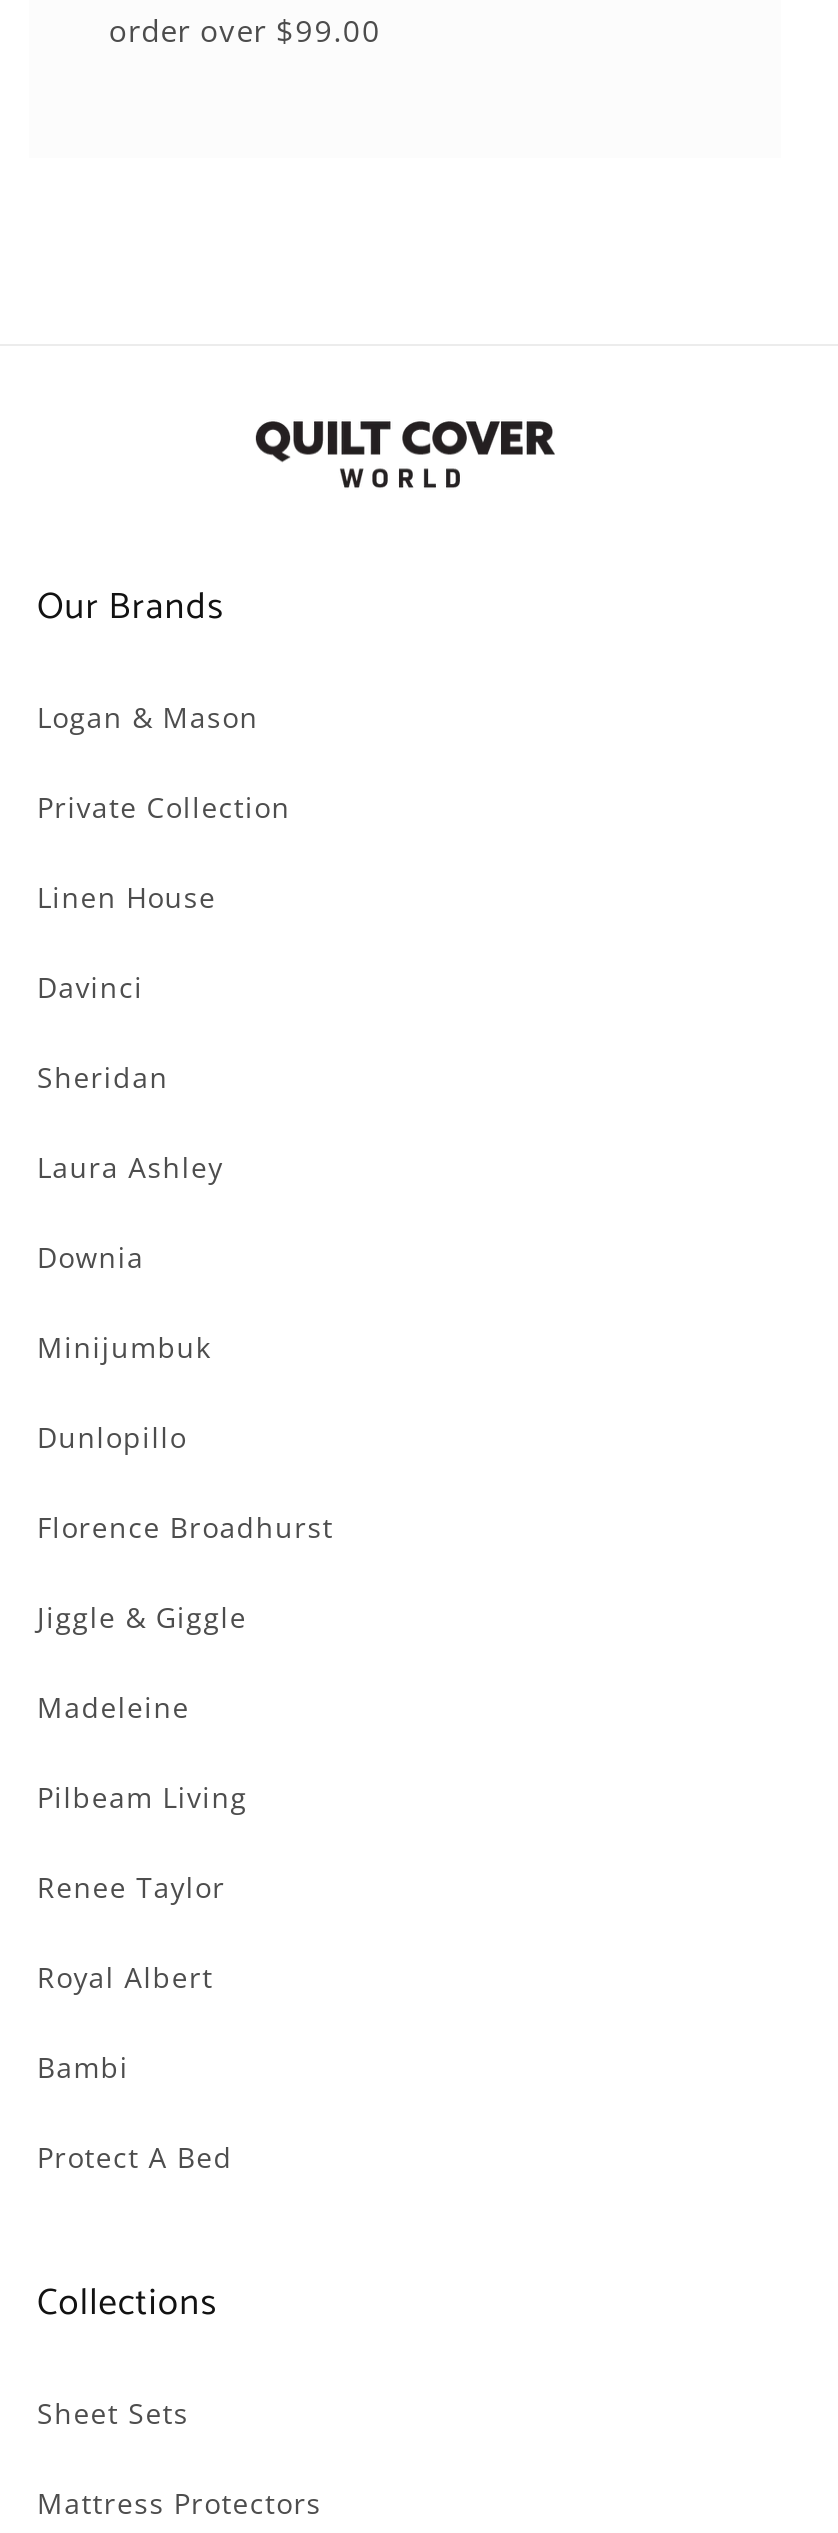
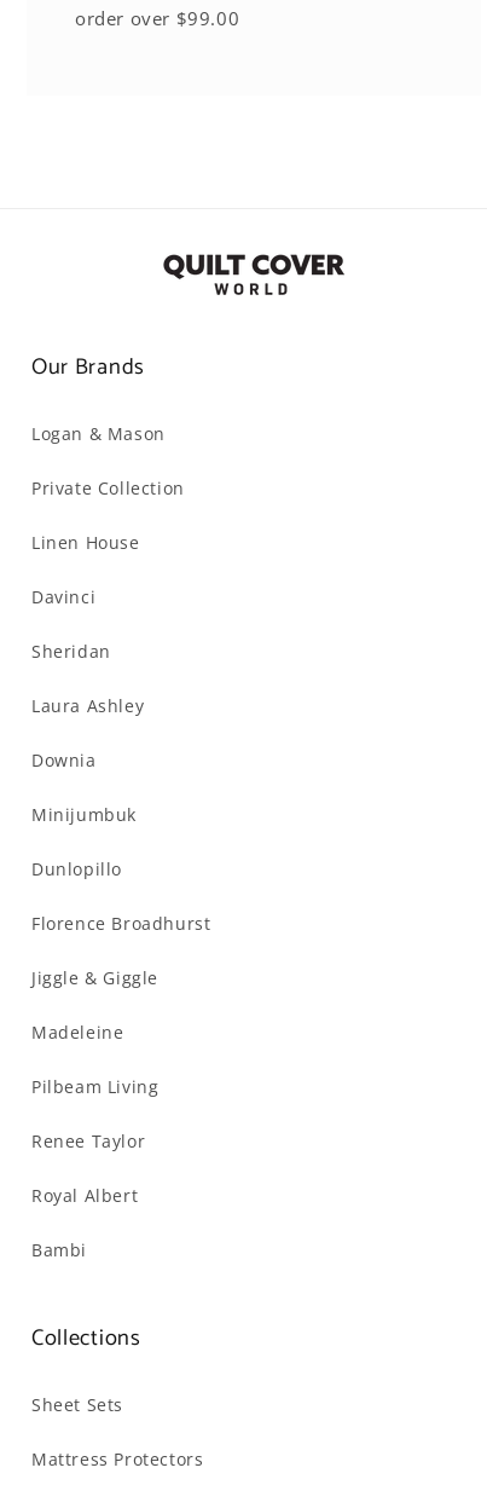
- Protect A Bed
